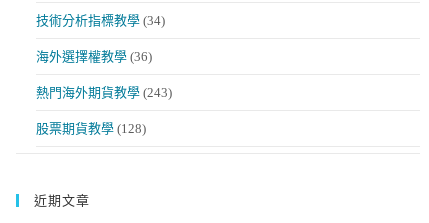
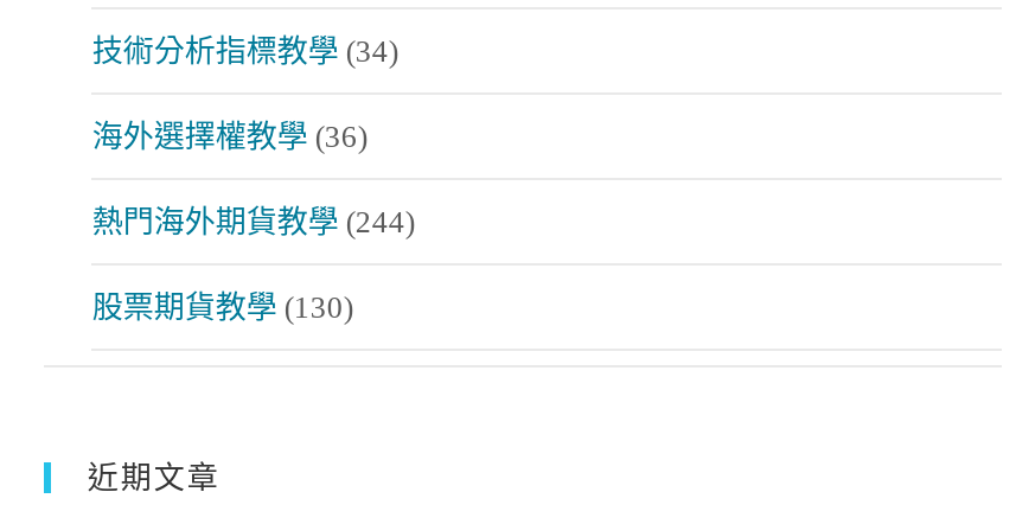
- 熱門海外期貨教學 (243)
+ 熱門海外期貨教學 (244)

- 股票期貨教學 (128)
+ 股票期貨教學 (130)
